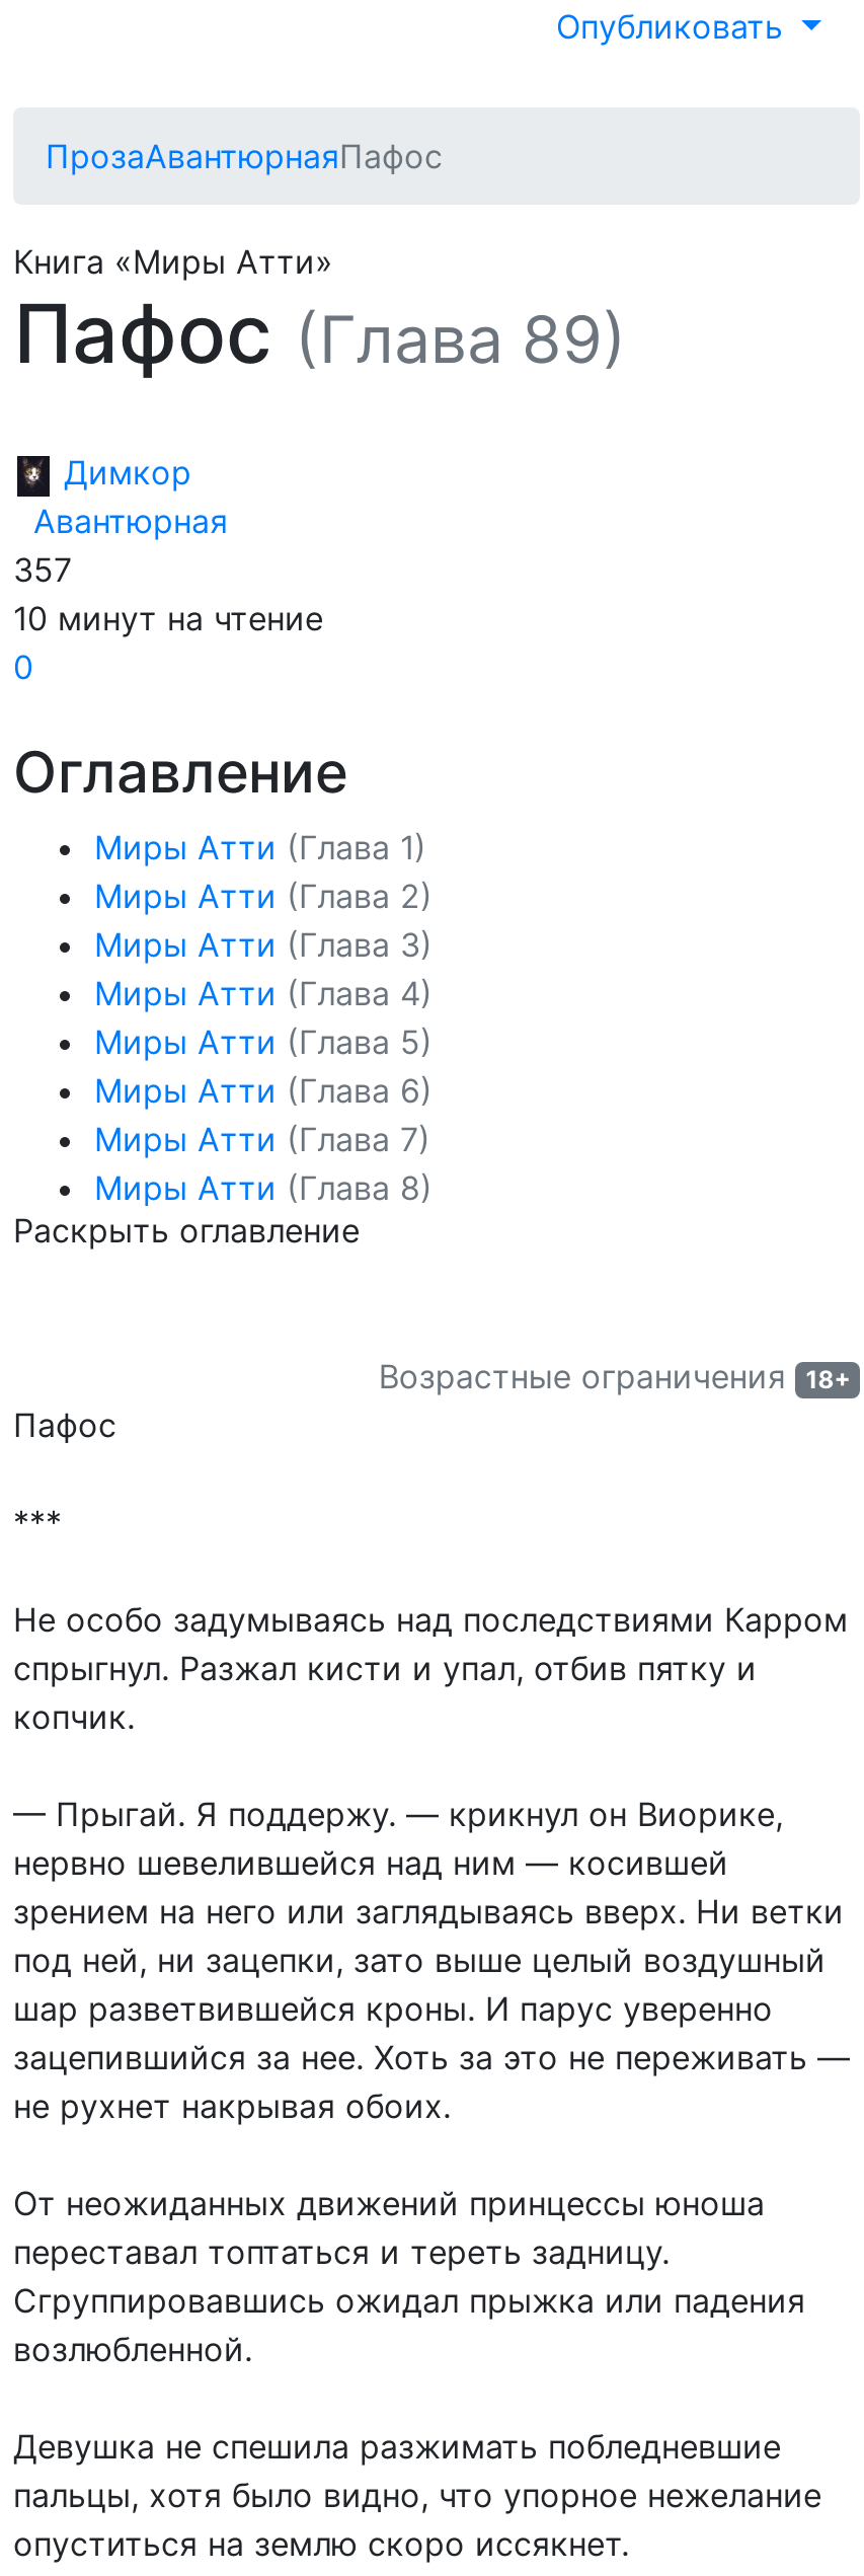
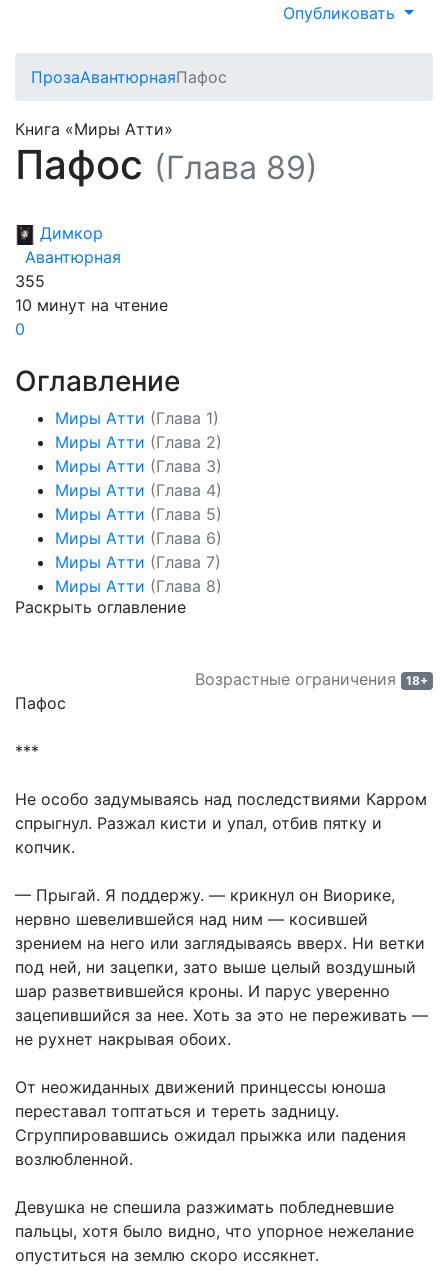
- 357
+ 355
